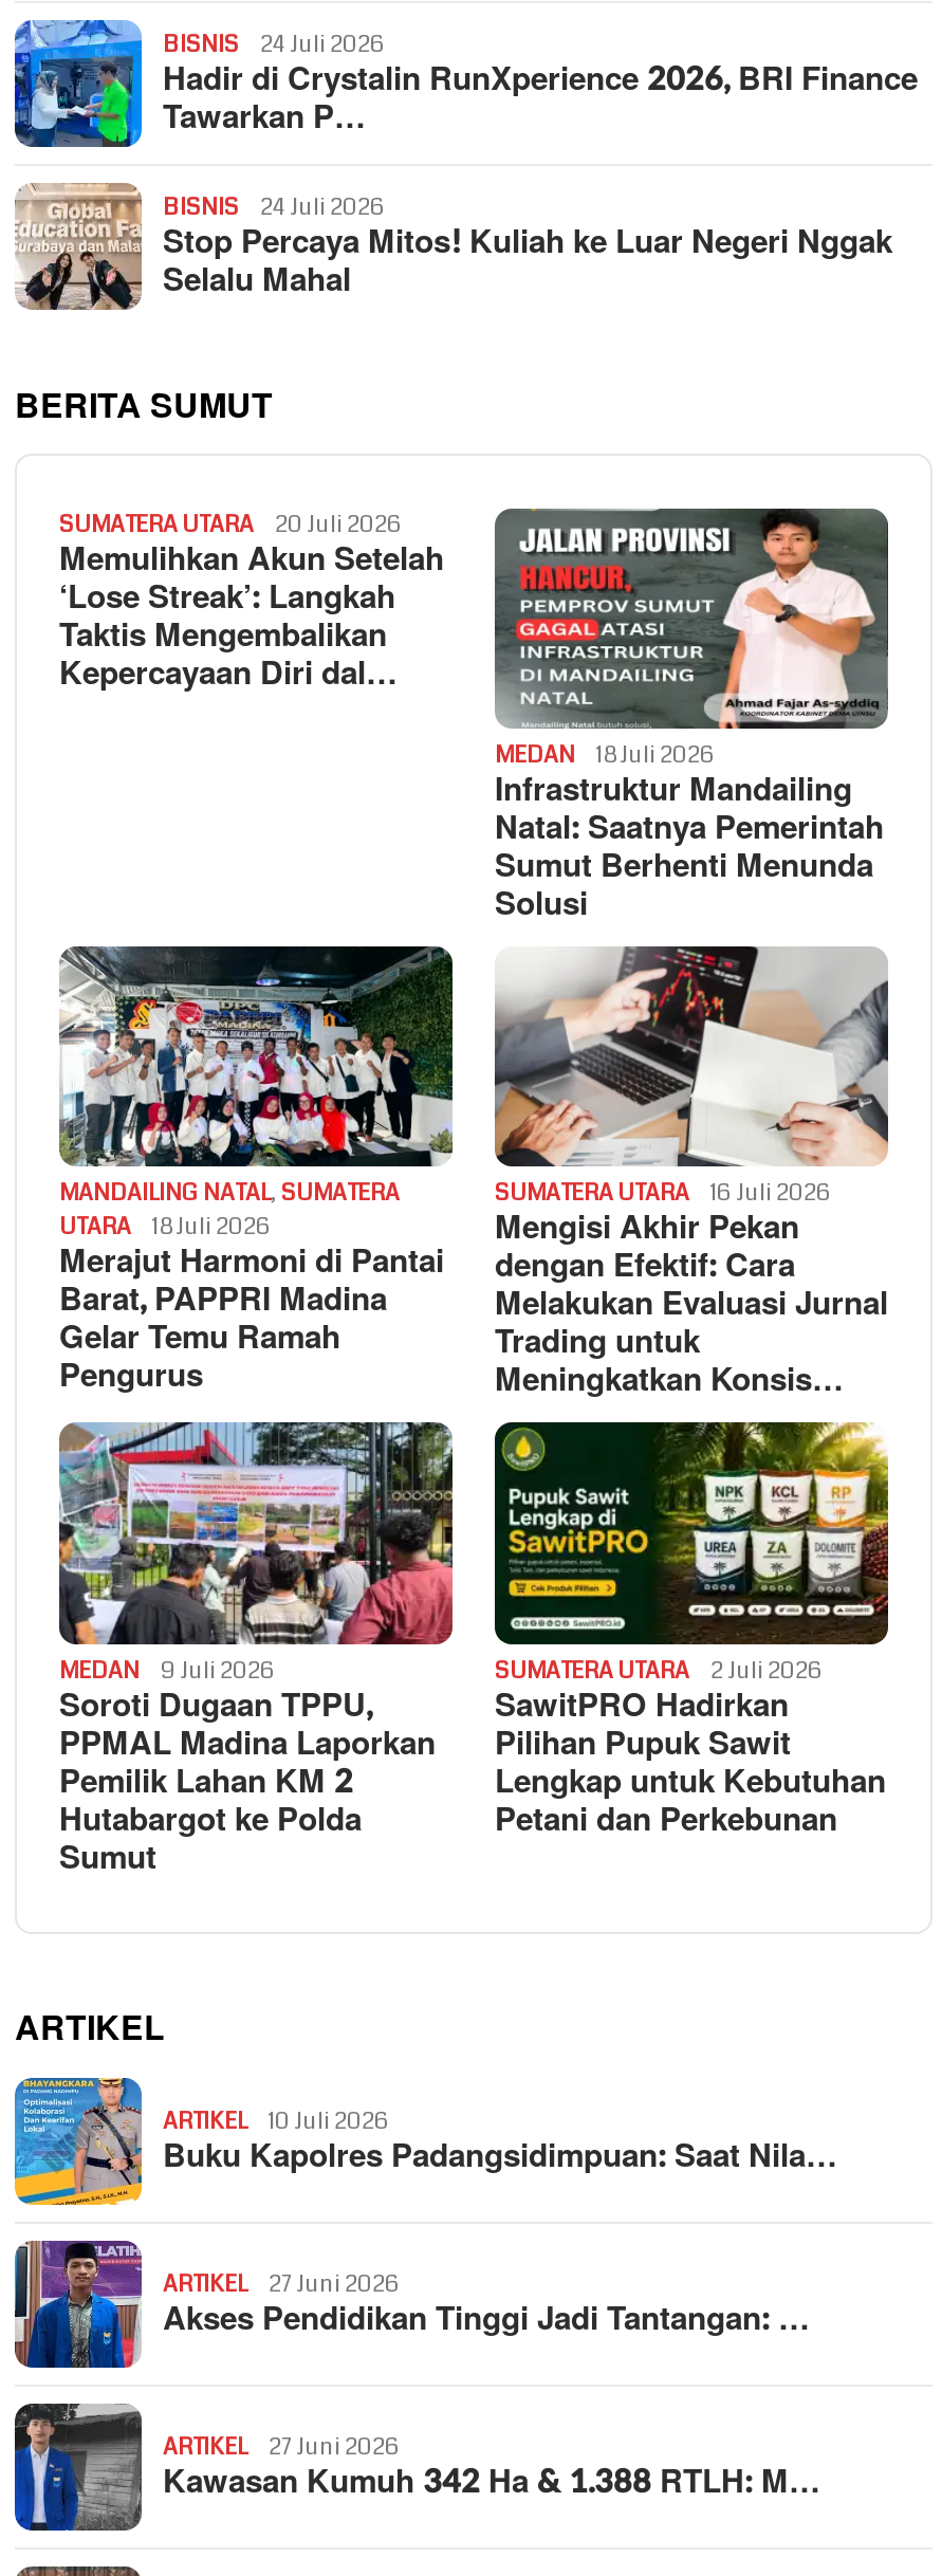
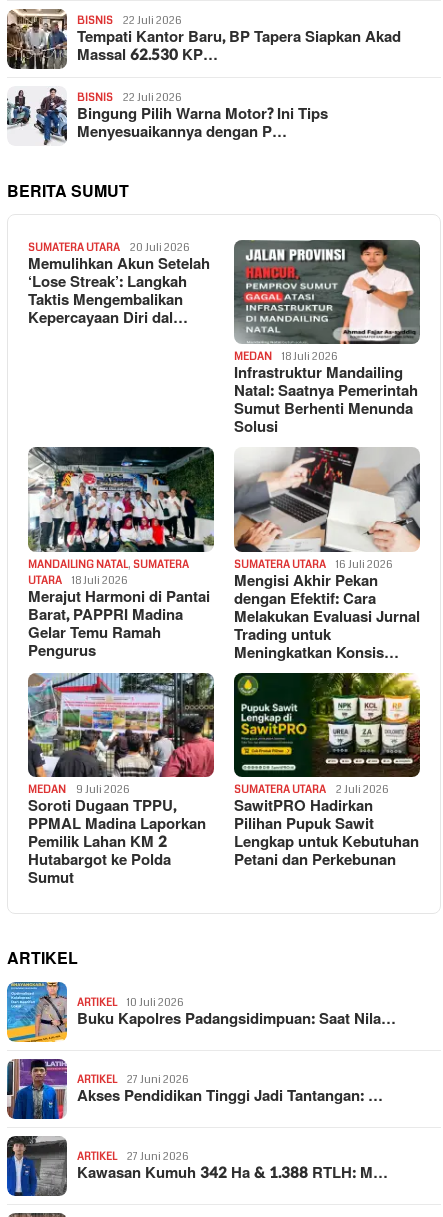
- [image]
- 24 Juli 2026
- Hadir di Crystalin RunXperience 2026, BRI Finance
- Tawarkan P…
+ [image]
+ 22 Juli 2026
+ Tempati Kantor Baru, BP Tapera Siapkan Akad
+ Massal 62.530 KP…

- [image]
- 24 Juli 2026
- Stop Percaya Mitos! Kuliah ke Luar Negeri Nggak
- Selalu Mahal
+ [image]
+ 22 Juli 2026
+ Bingung Pilih Warna Motor? Ini Tips
+ Menyesuaikannya dengan P…
